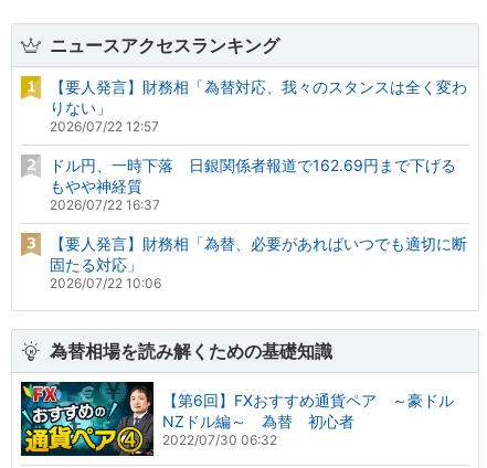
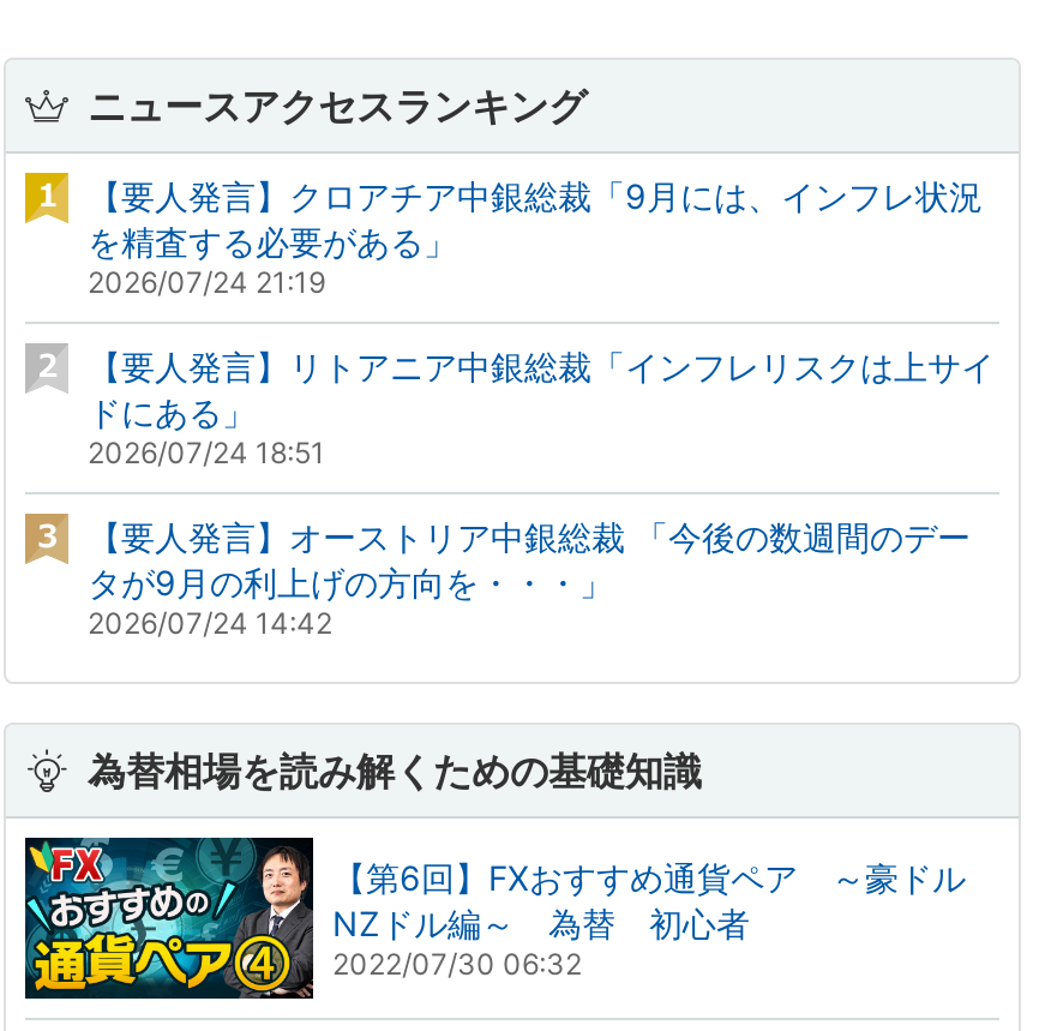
- 【要人発言】財務相「為替対応、我々のスタンスは全く変わ
- りない」
- 2026/07/22 12:57
+ 【要人発言】クロアチア中銀総裁「9月には、インフレ状況
+ を精査する必要がある」
+ 2026/07/24 21:19

- ドル円、一時下落 日銀関係者報道で162.69円まで下げる
- もやや神経質
- 2026/07/22 16:37
+ 【要人発言】リトアニア中銀総裁「インフレリスクは上サイ
+ ドにある」
+ 2026/07/24 18:51

- 【要人発言】財務相「為替、必要があればいつでも適切に断
- 固たる対応」
- 2026/07/22 10:06
+ 【要人発言】オーストリア中銀総裁 「今後の数週間のデー
+ タが9月の利上げの方向を・・・」
+ 2026/07/24 14:42
